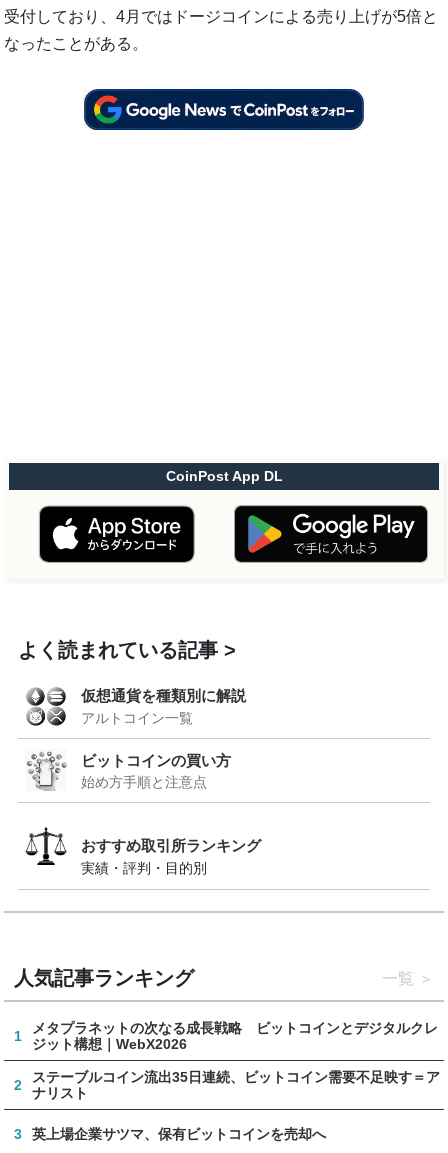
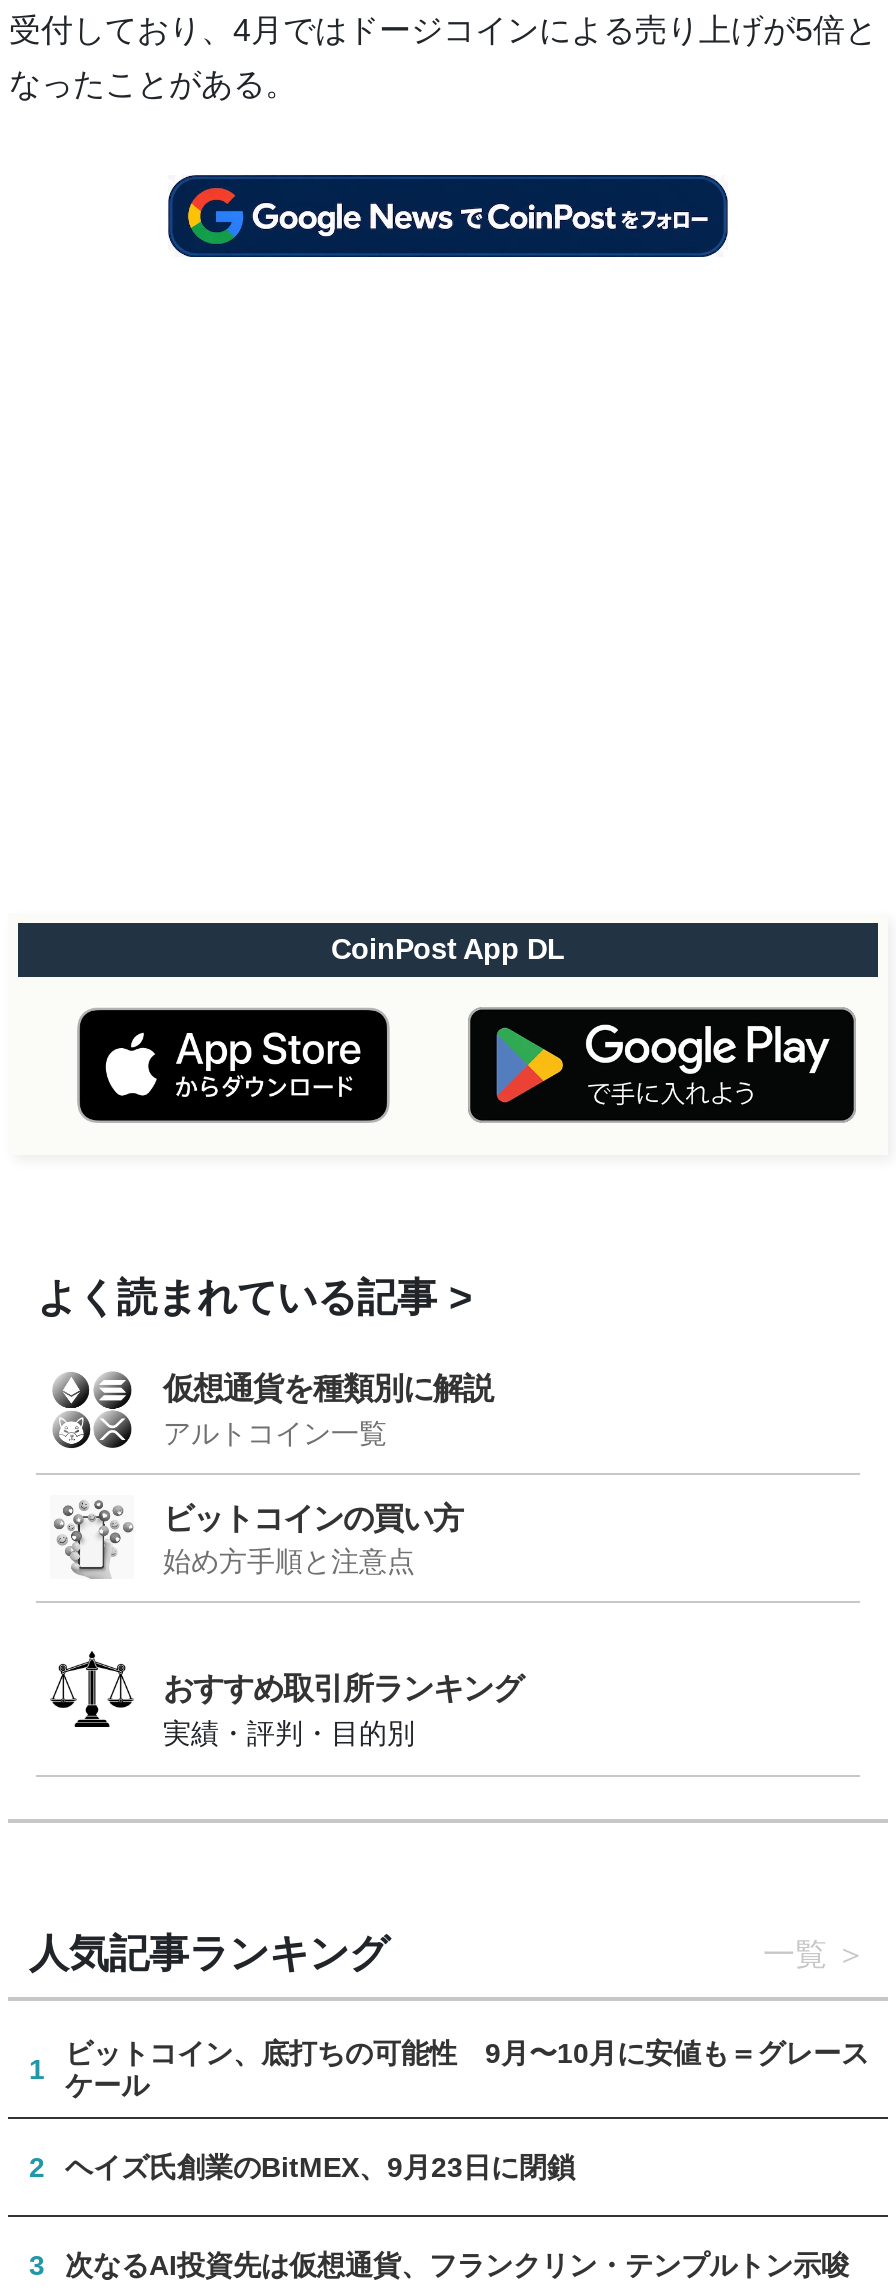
- メタプラネットの次なる成長戦略 ビットコインとデジタルクレ
- ジット構想｜WebX2026
+ ビットコイン、底打ちの可能性 9月〜10月に安値も＝グレース
+ ケール

- ステーブルコイン流出35日連続、ビットコイン需要不足映す＝ア
- ナリスト
+ ヘイズ氏創業のBitMEX、9月23日に閉鎖

- 英上場企業サツマ、保有ビットコインを売却へ
+ 次なるAI投資先は仮想通貨、フランクリン・テンプルトン示唆
